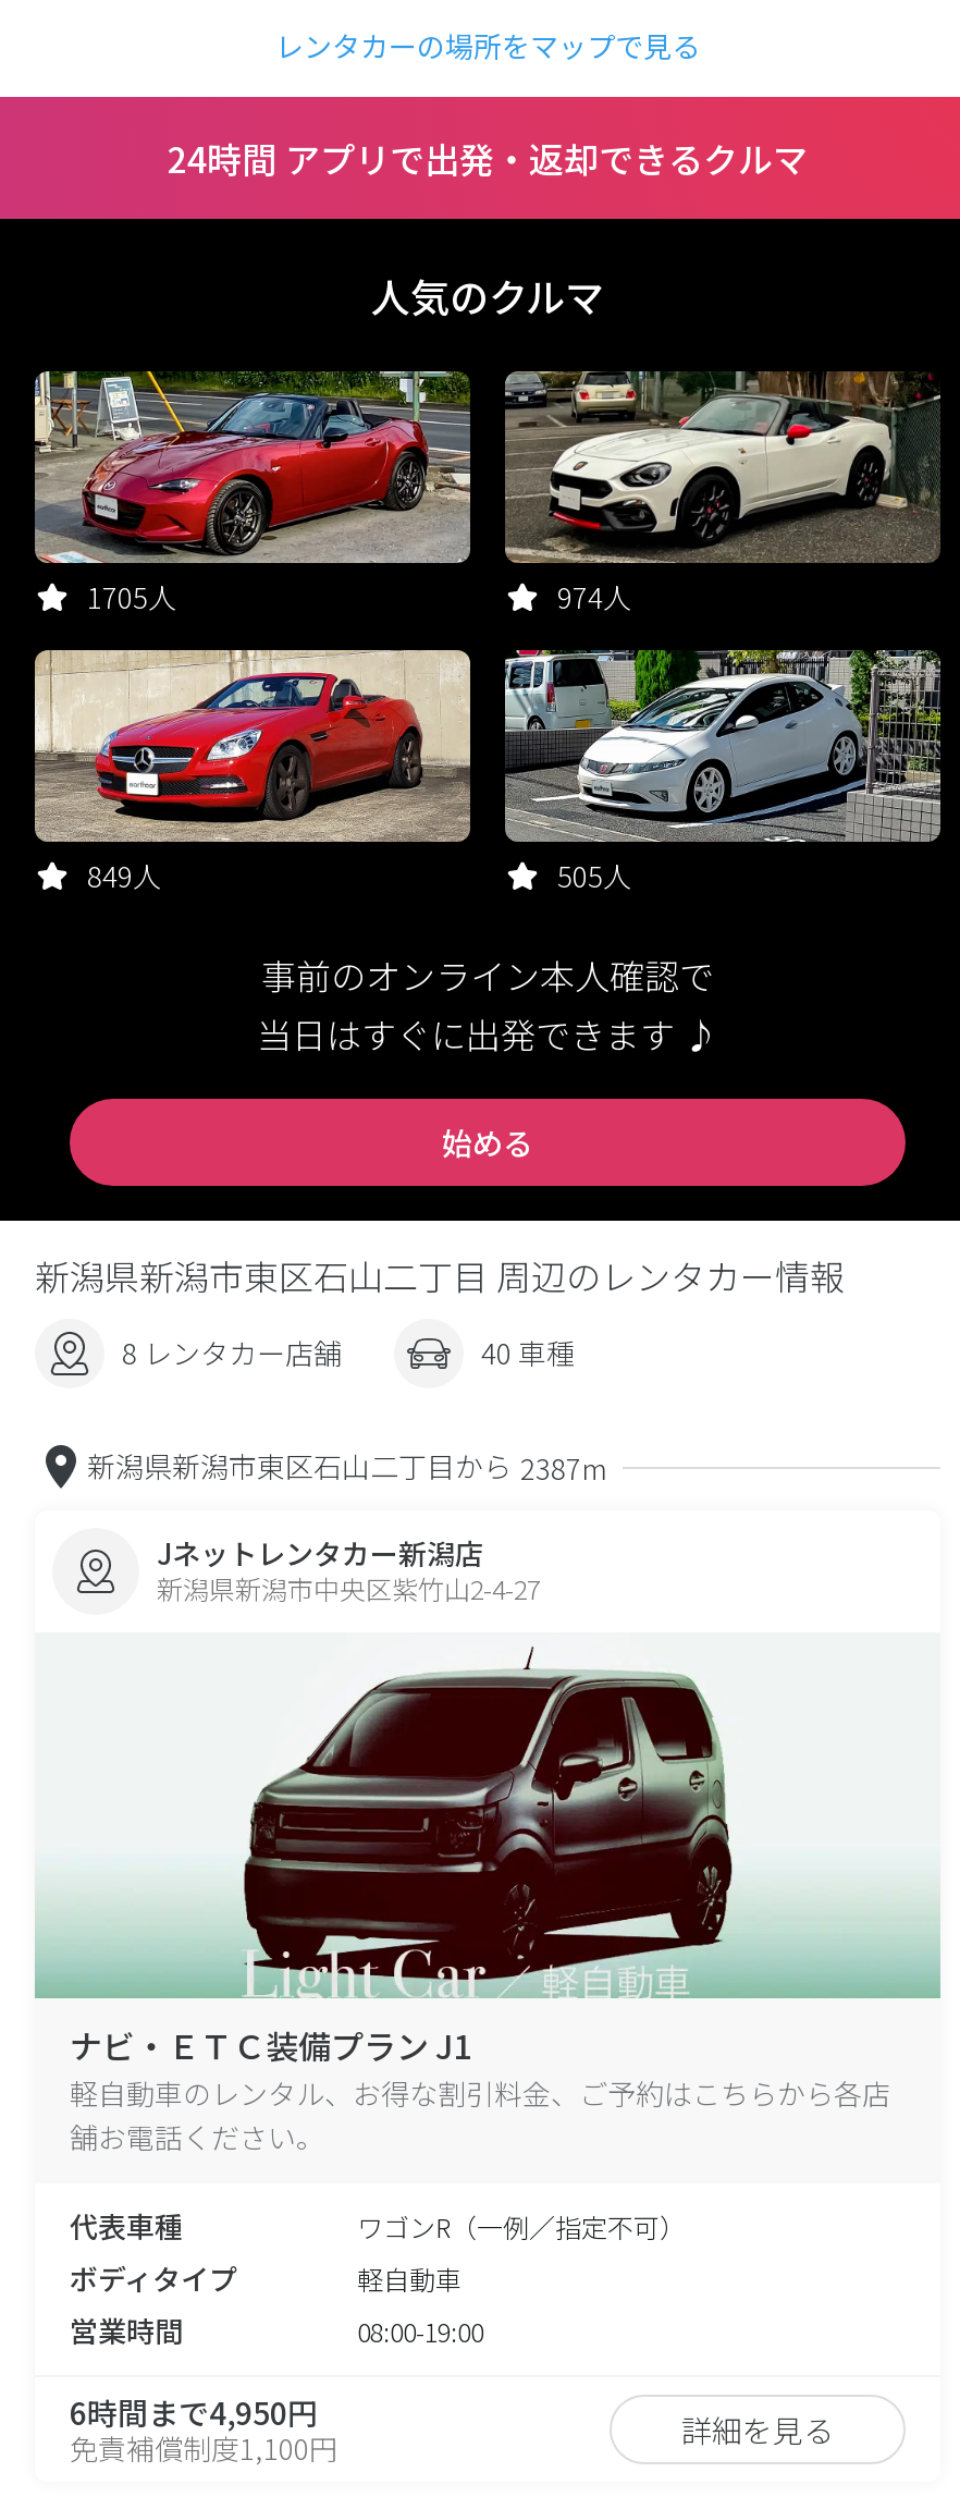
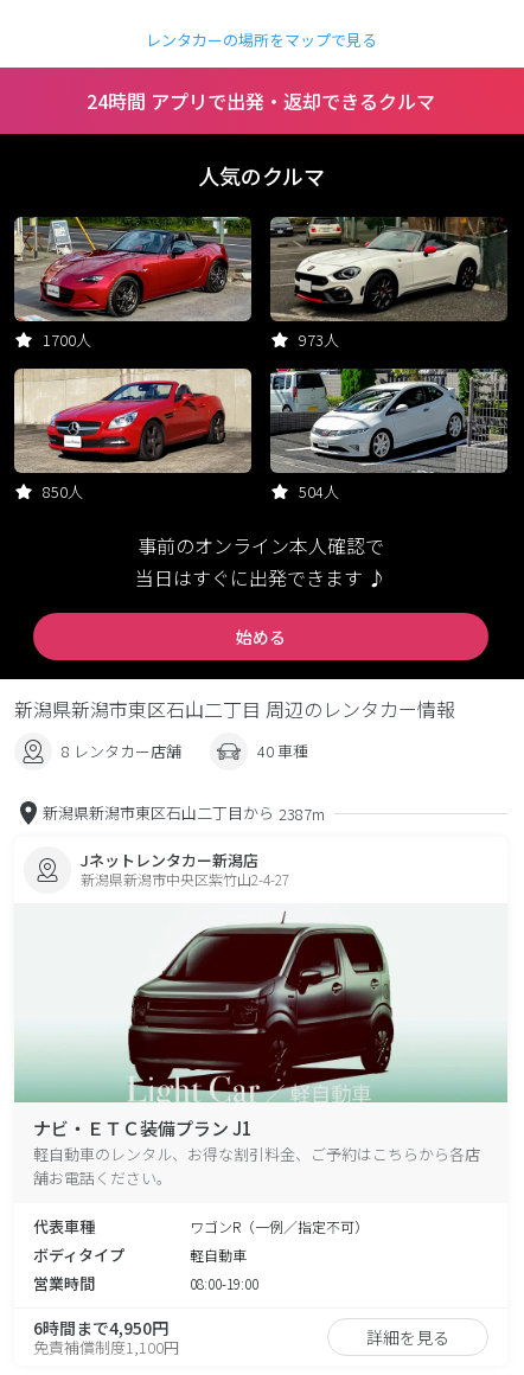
- 1705人
+ 1700人

- 974人
+ 973人

- 849人
+ 850人

- 505人
+ 504人
